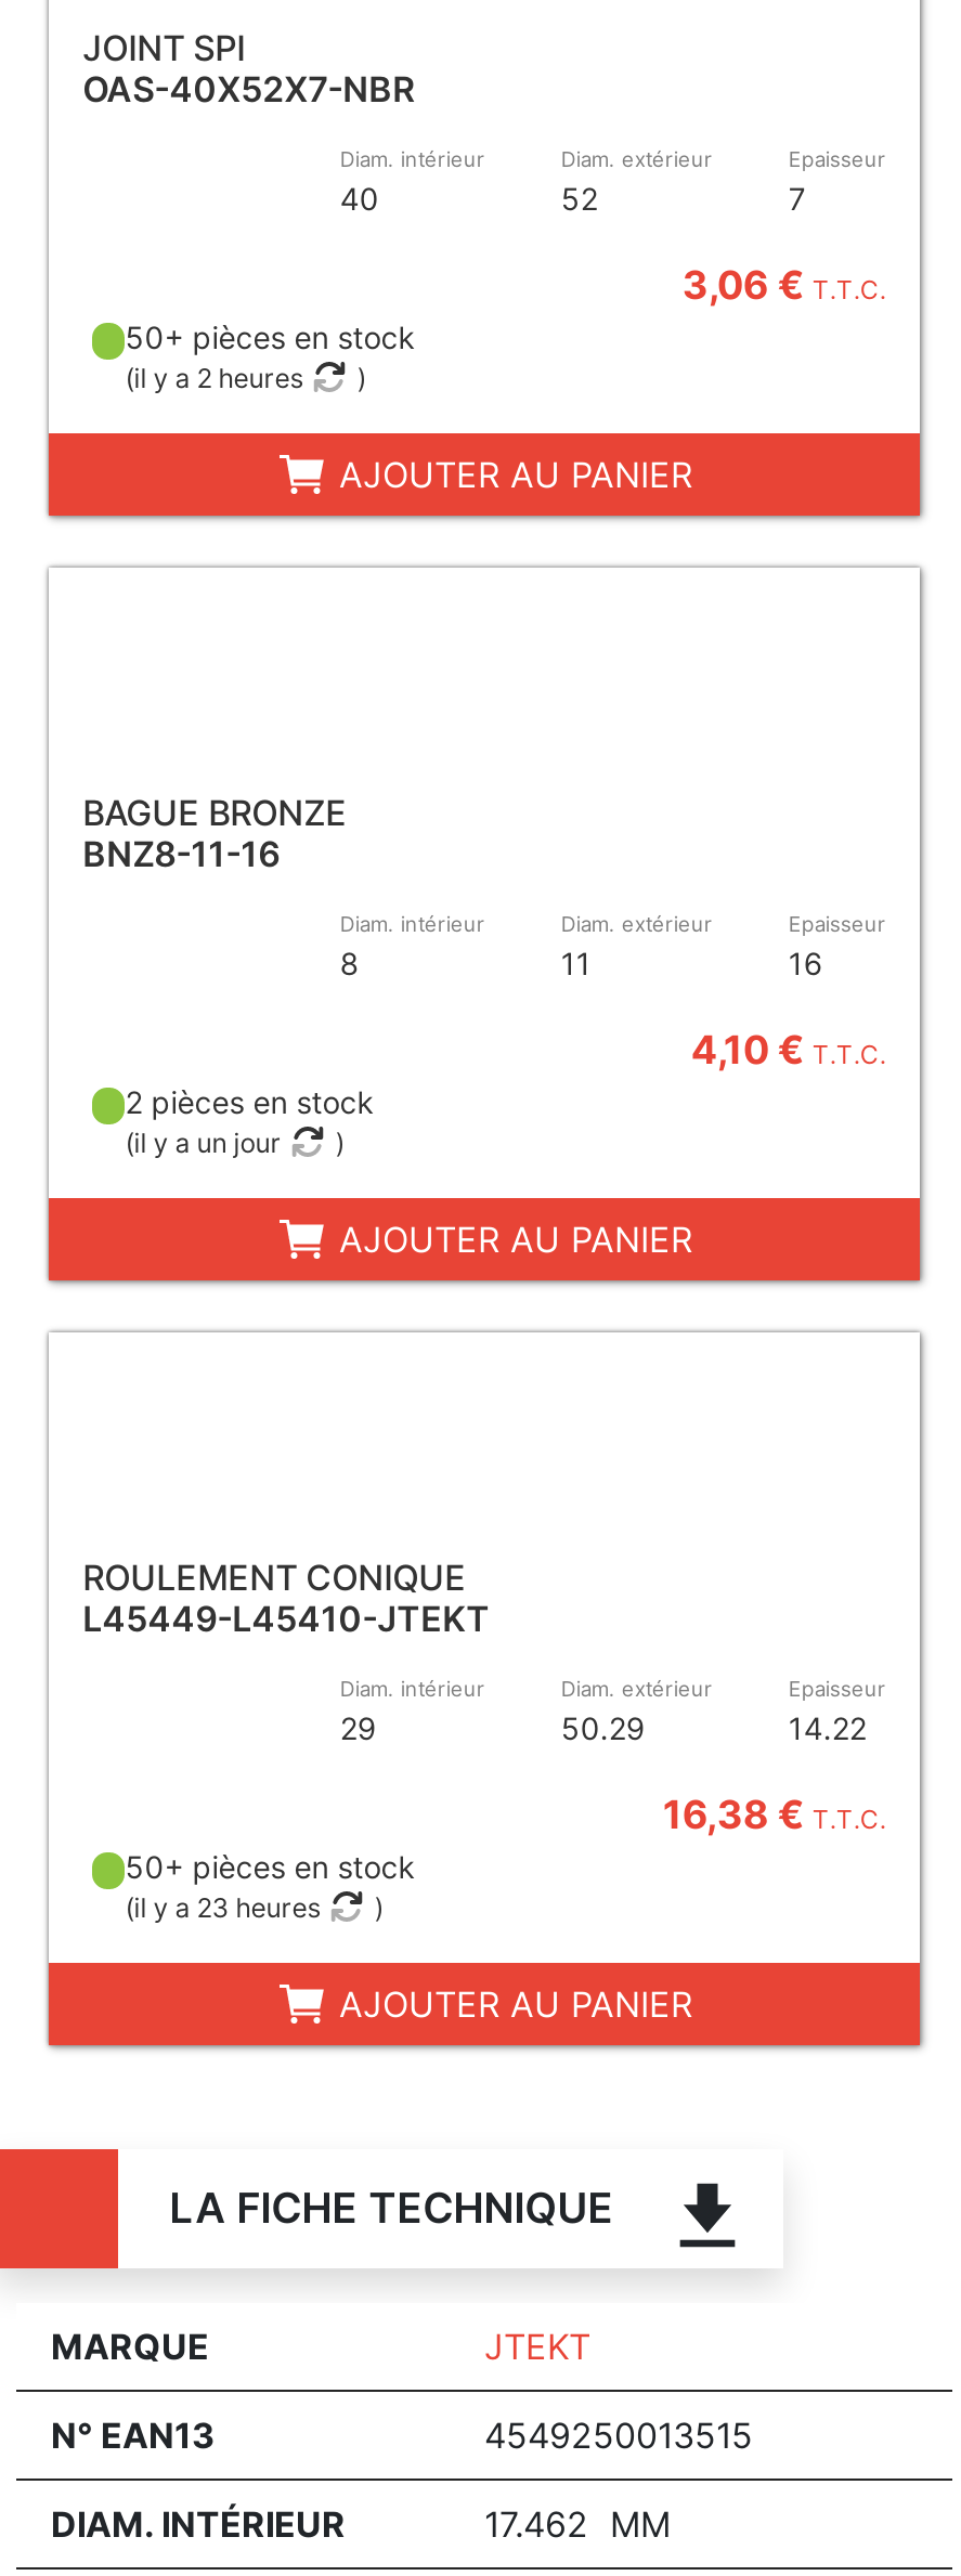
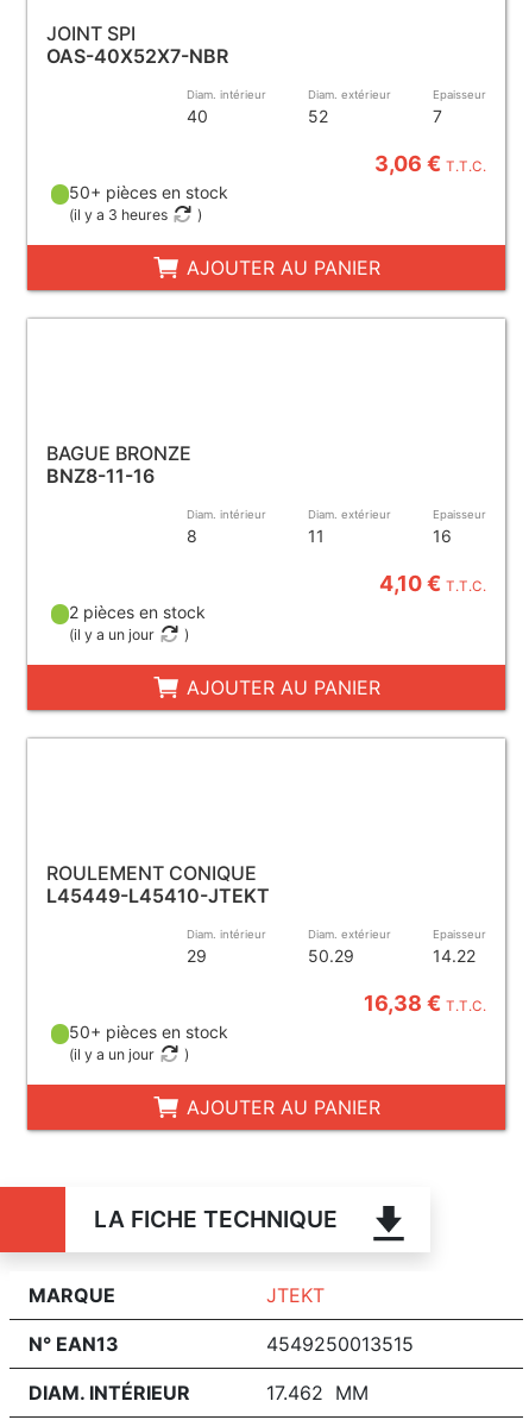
- (il y a 2 heures
+ (il y a 3 heures

- (il y a 23 heures
+ (il y a un jour
